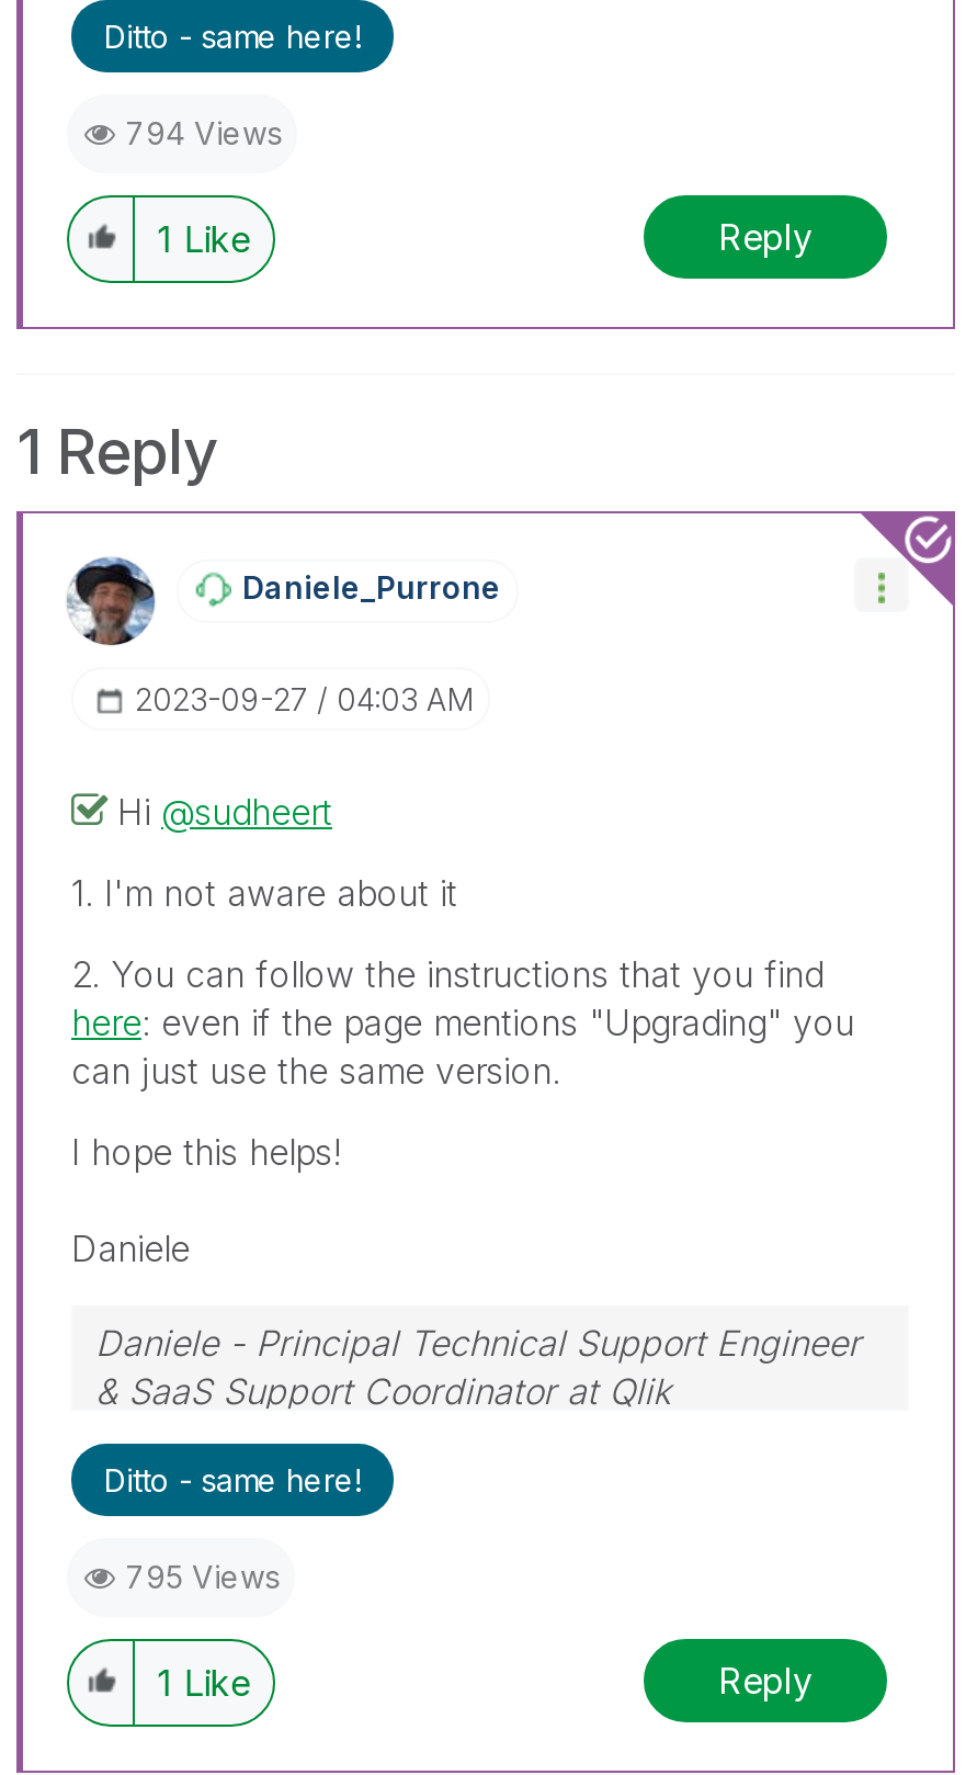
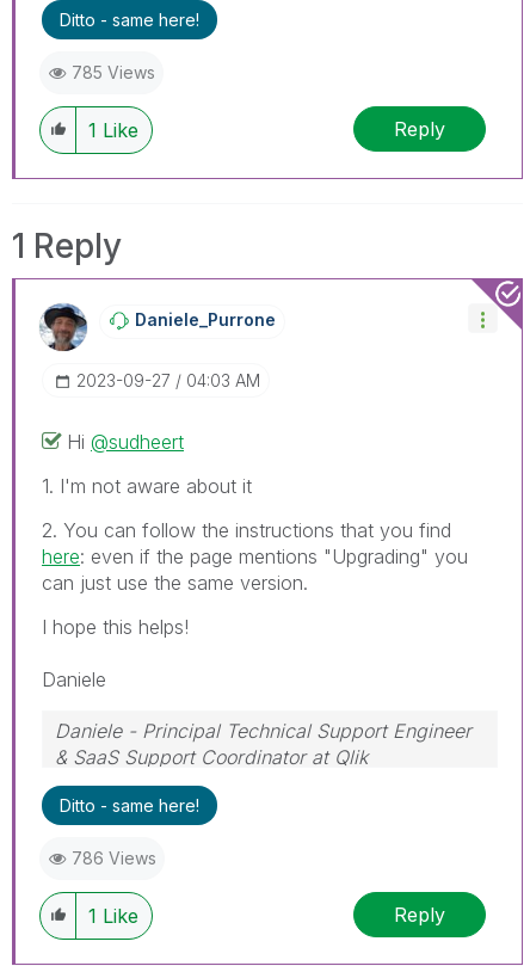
- 794 Views
+ 785 Views

- 795 Views
+ 786 Views
